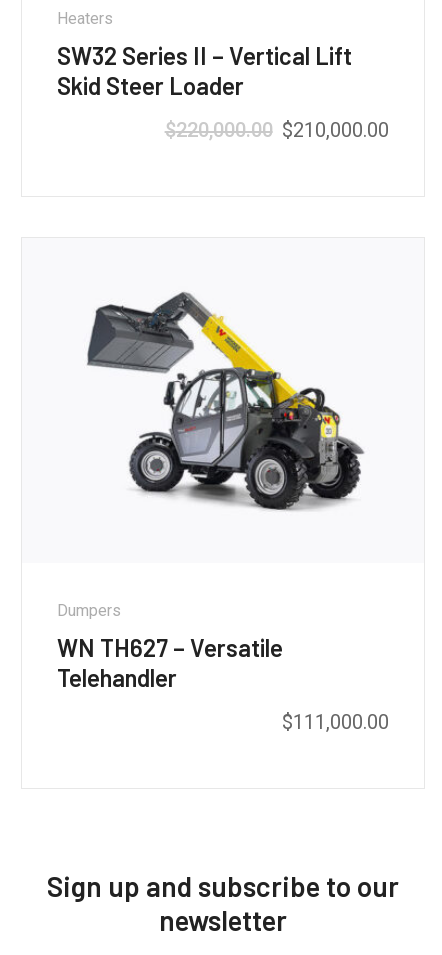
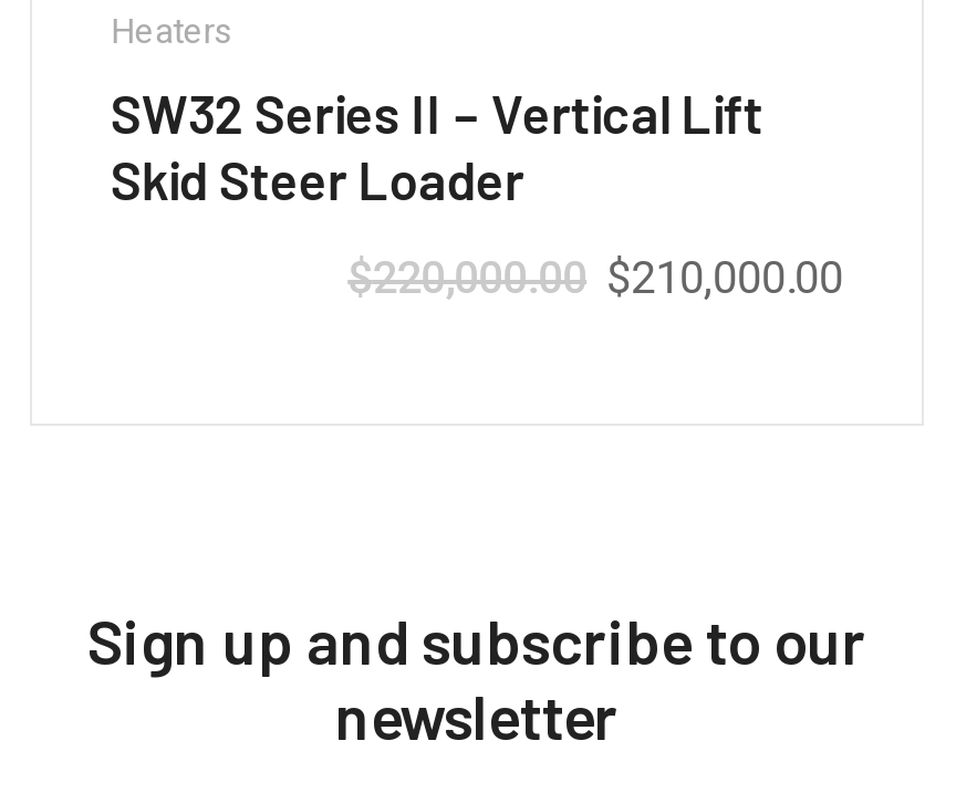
- [image]

- Dumpers
- WN TH627 – Versatile
- Telehandler
- $111,000.00
